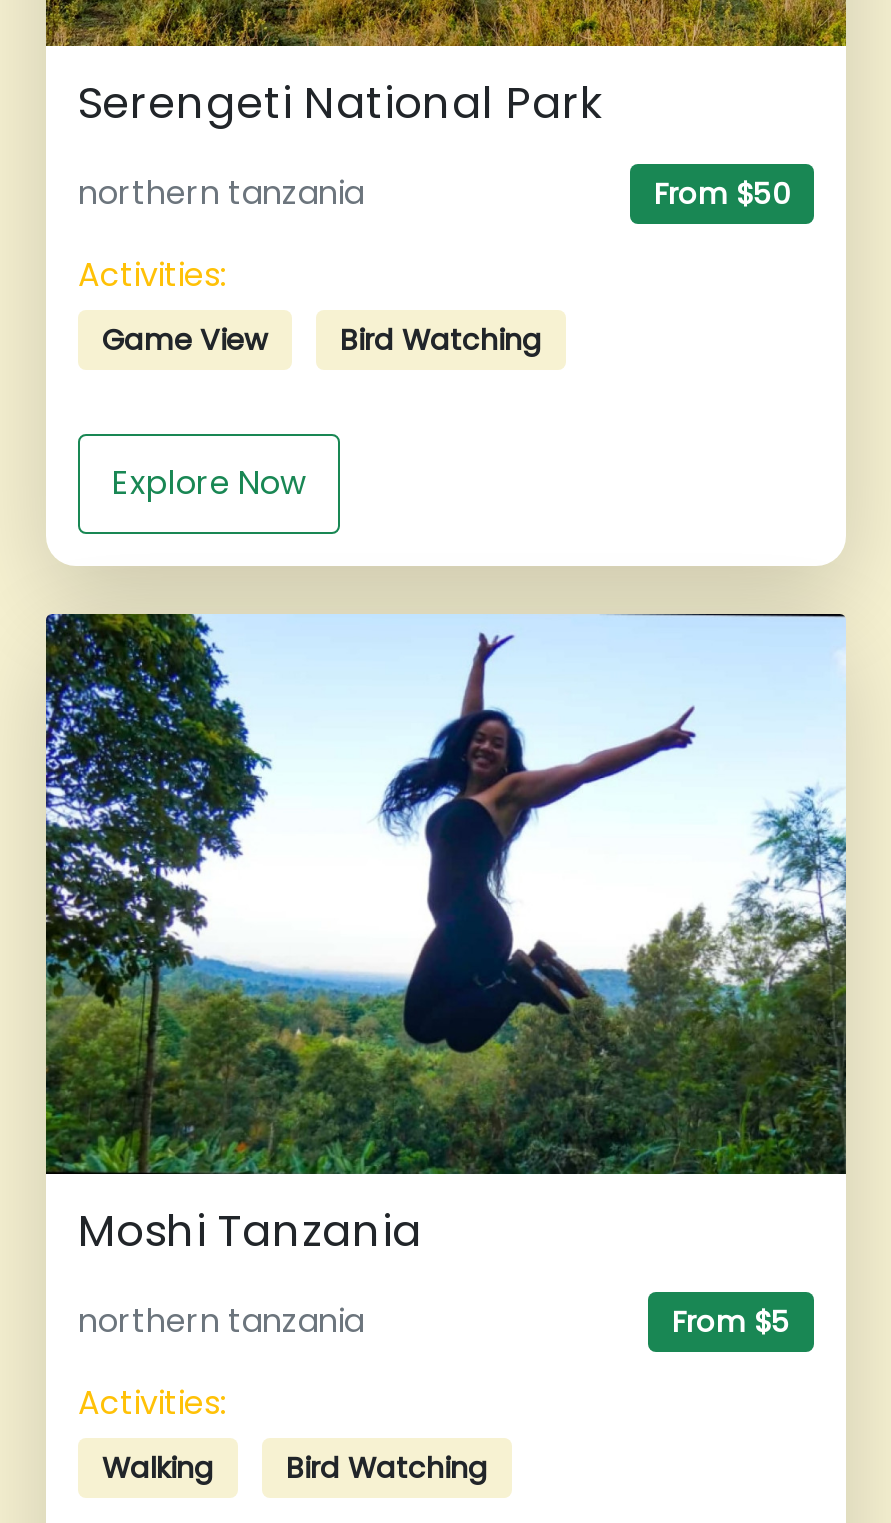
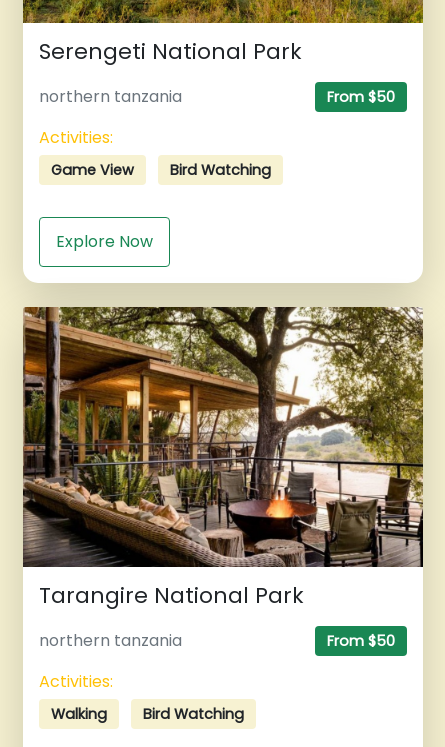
- [image]
- Moshi Tanzania
+ [image]
+ Tarangire National Park

- From $5
+ From $50
